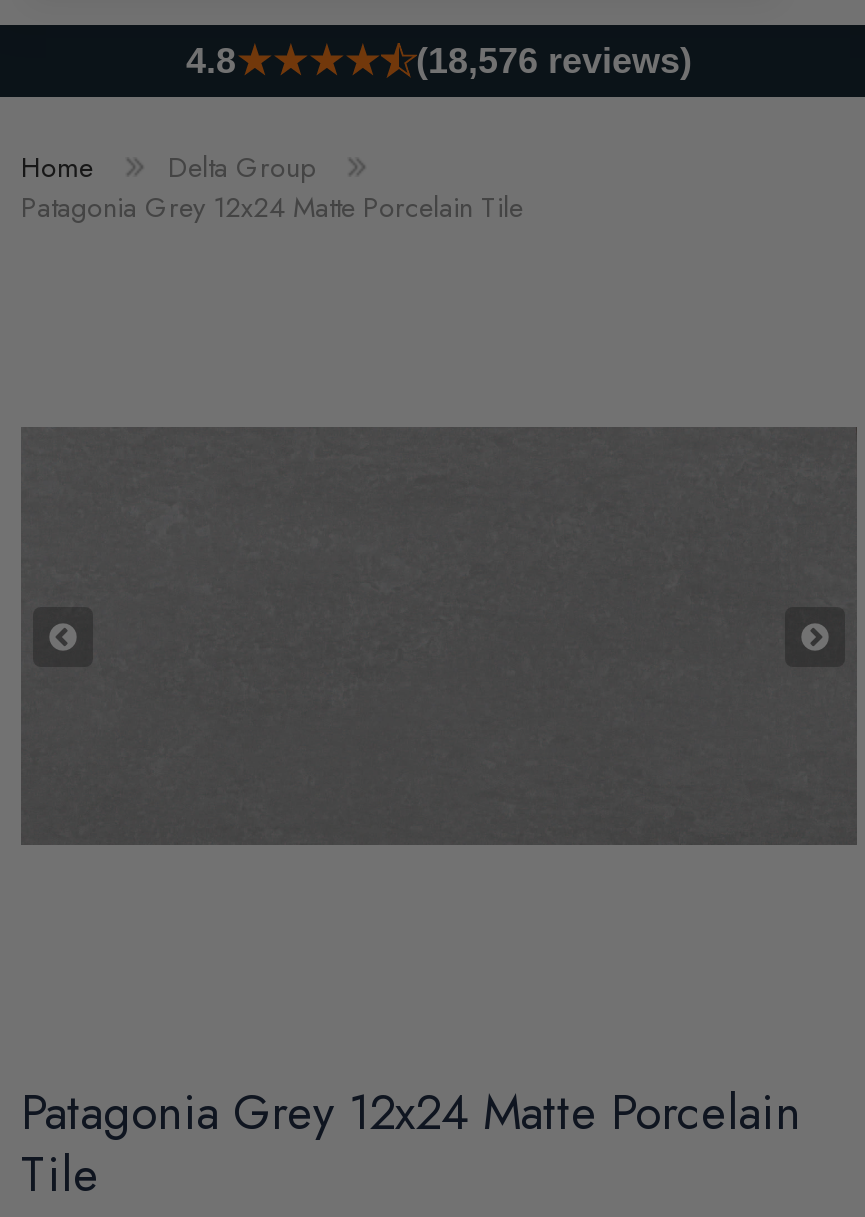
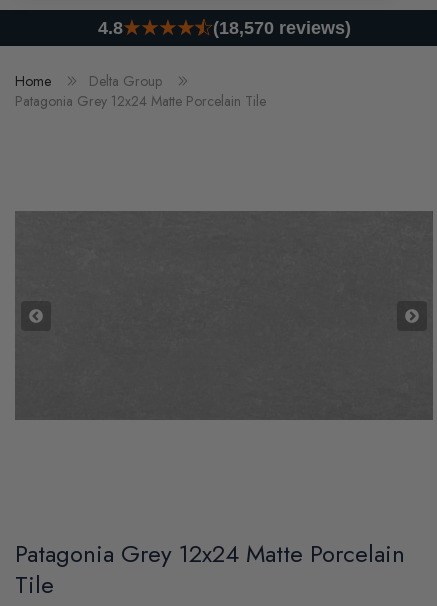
- (18,576 reviews)
+ (18,570 reviews)
